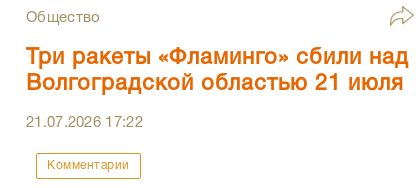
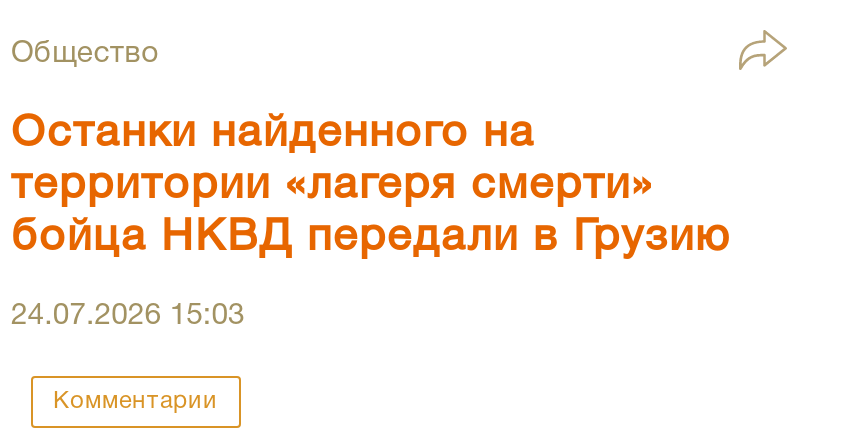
- Три ракеты «Фламинго» сбили над
- Волгоградской областью 21 июля
+ Останки найденного на
+ территории «лагеря смерти»
+ бойца НКВД передали в Грузию

- 21.07.2026 17:22
+ 24.07.2026 15:03
